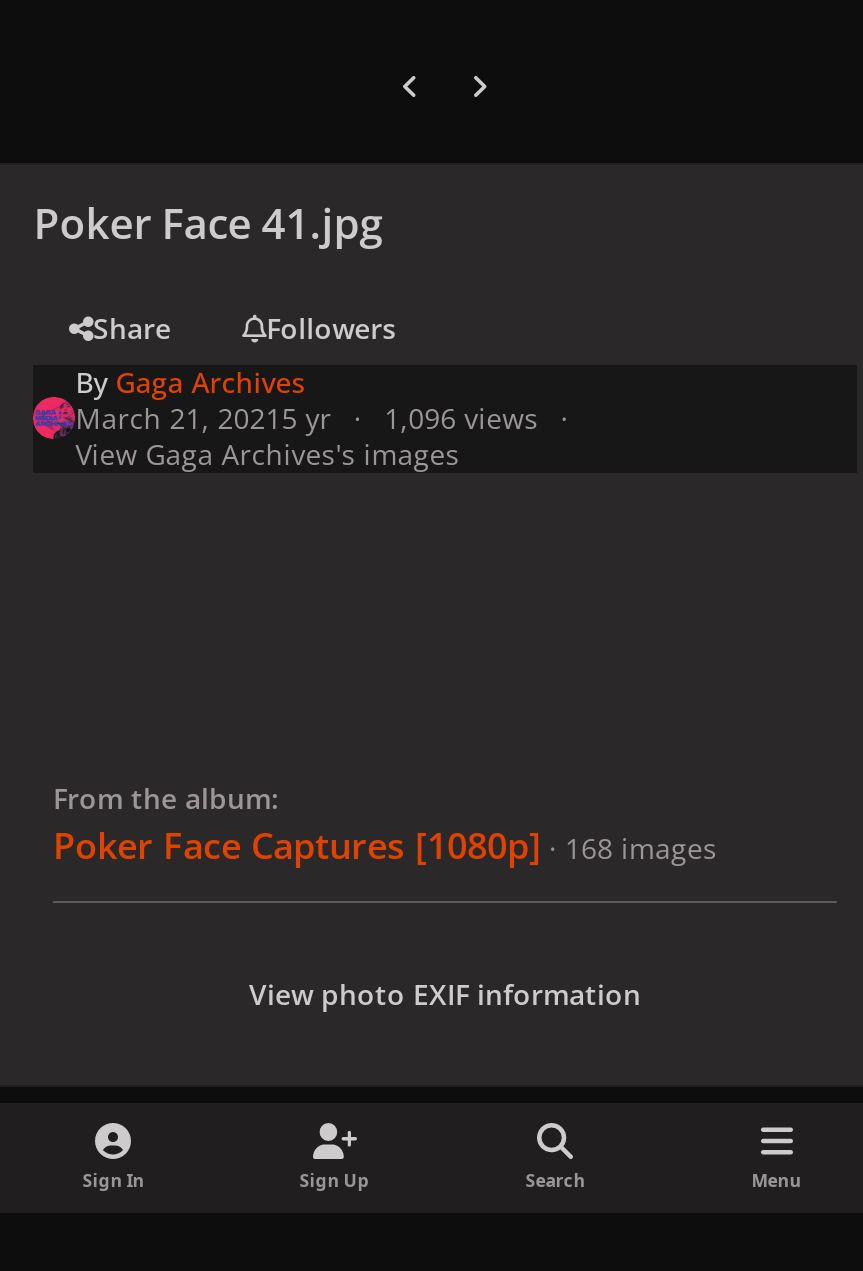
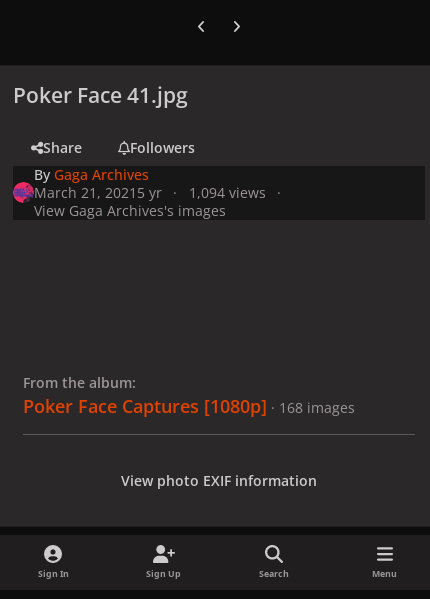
- March 21, 2021 5 yr 1,096 views
+ March 21, 2021 5 yr 1,094 views
